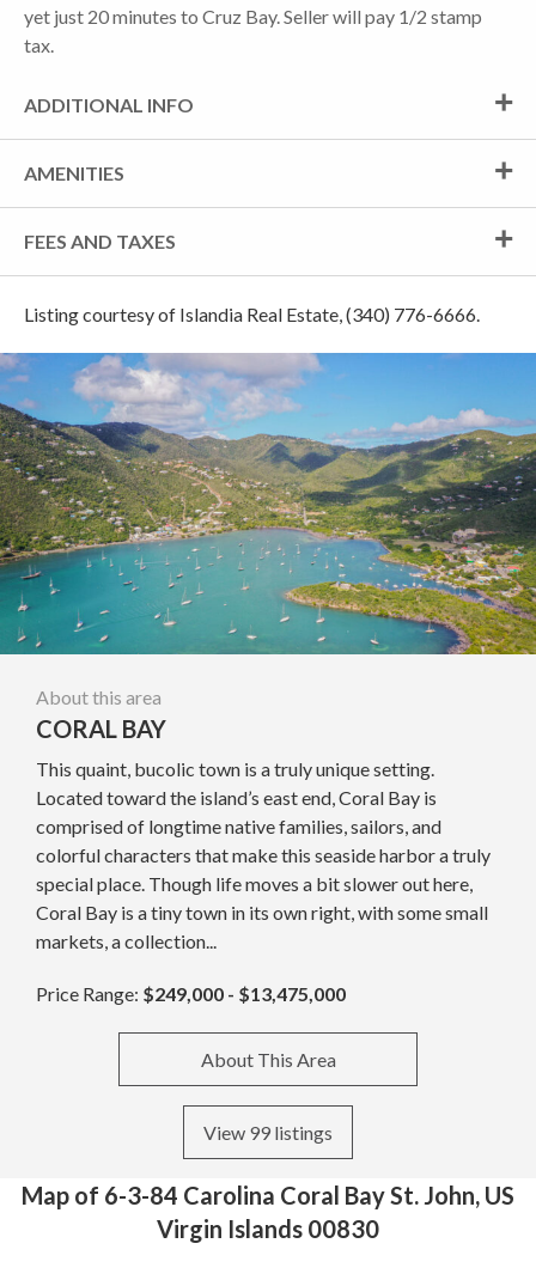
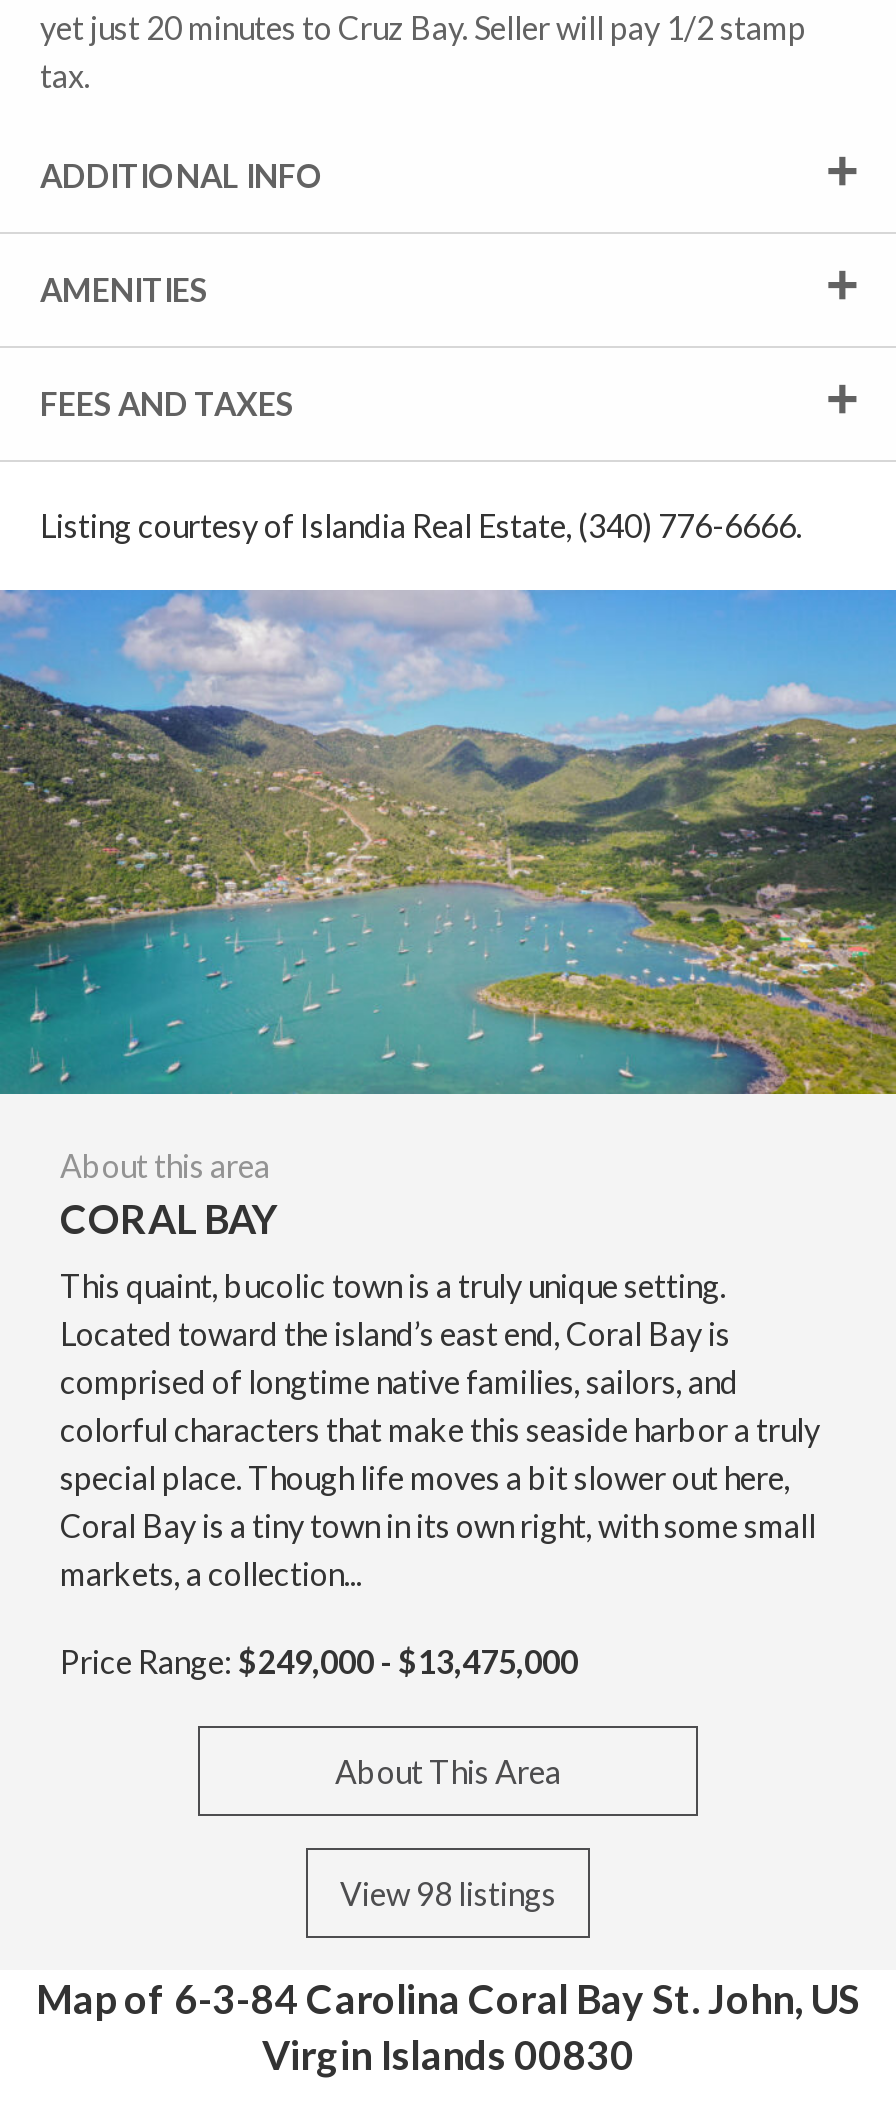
- View 99 listings
+ View 98 listings
